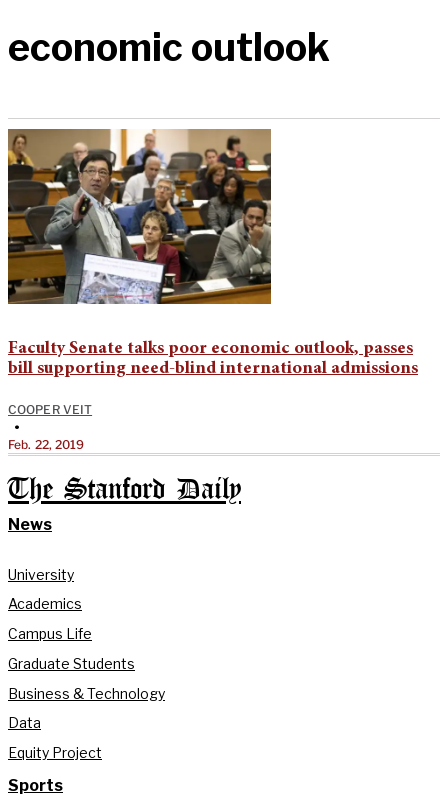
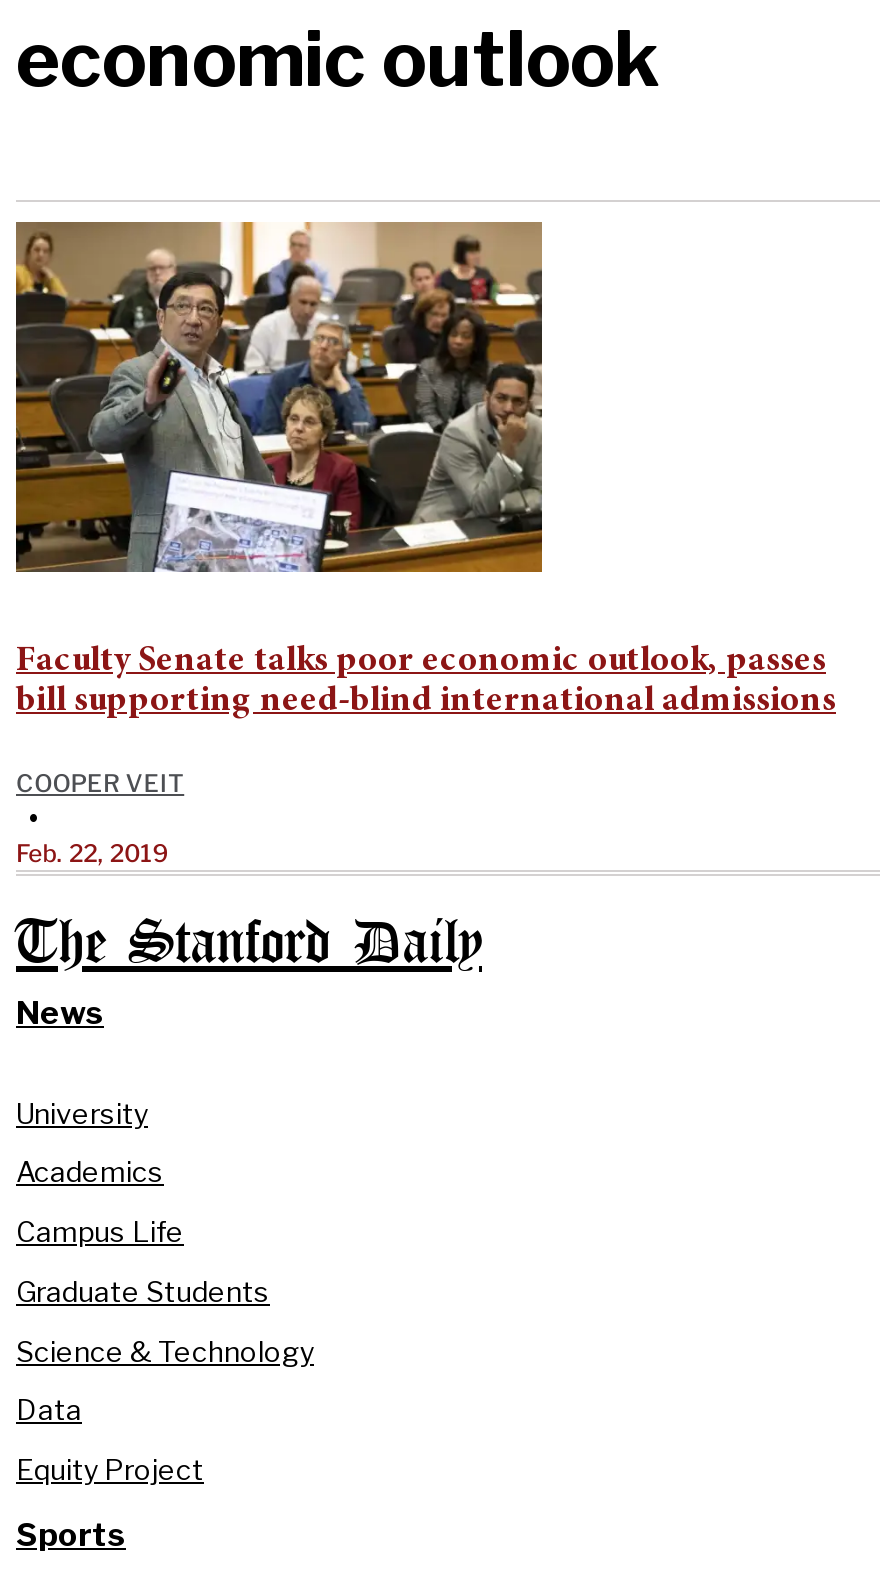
- Business & Technology
+ Science & Technology
